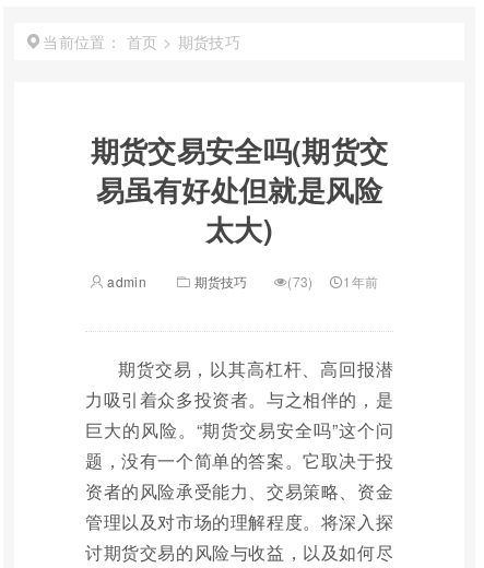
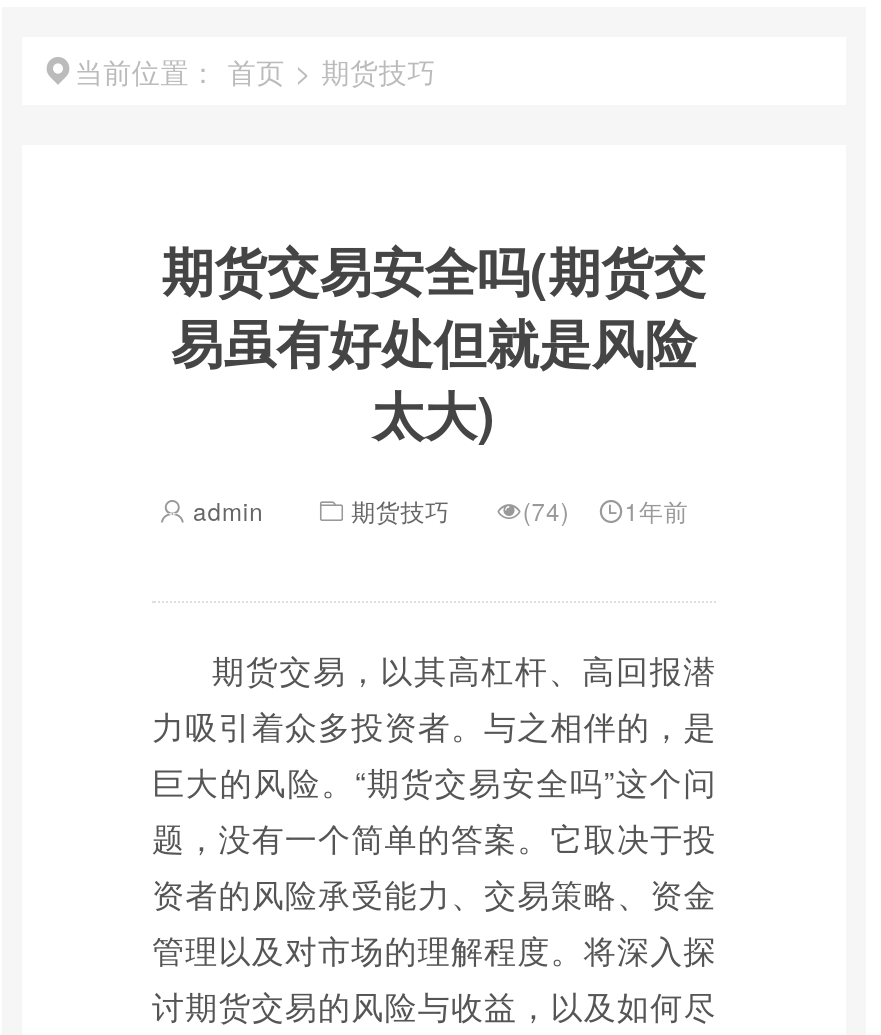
- (73) 1年前
+ (74) 1年前
